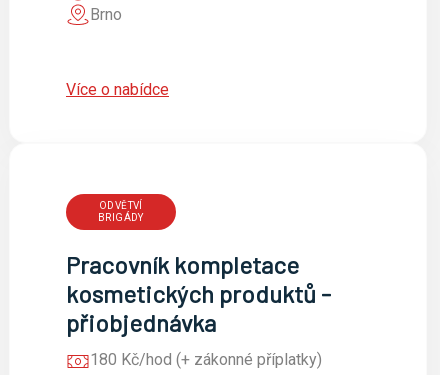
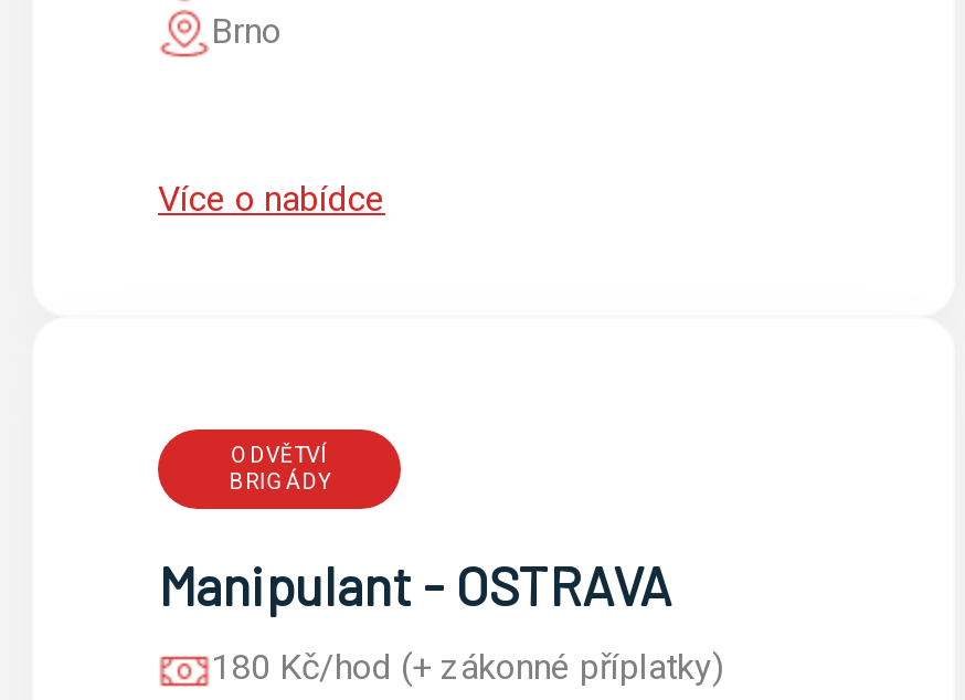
- Pracovník kompletace
- kosmetických produktů -
- přiobjednávka
+ Manipulant - OSTRAVA
